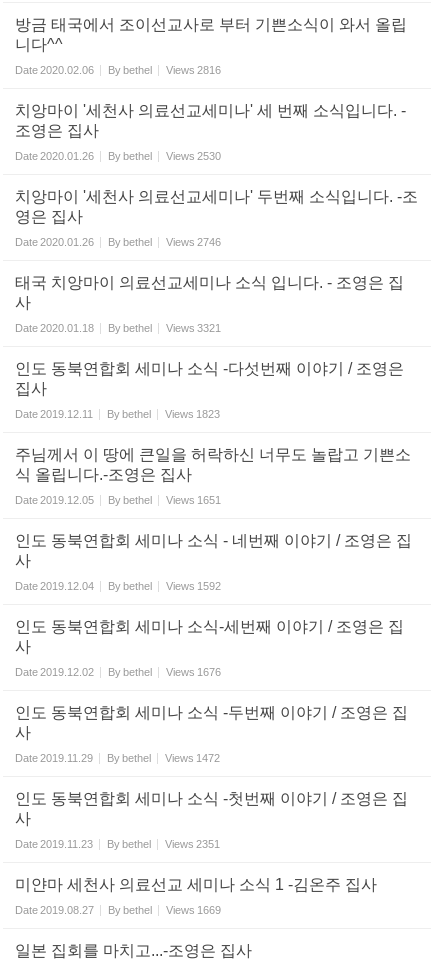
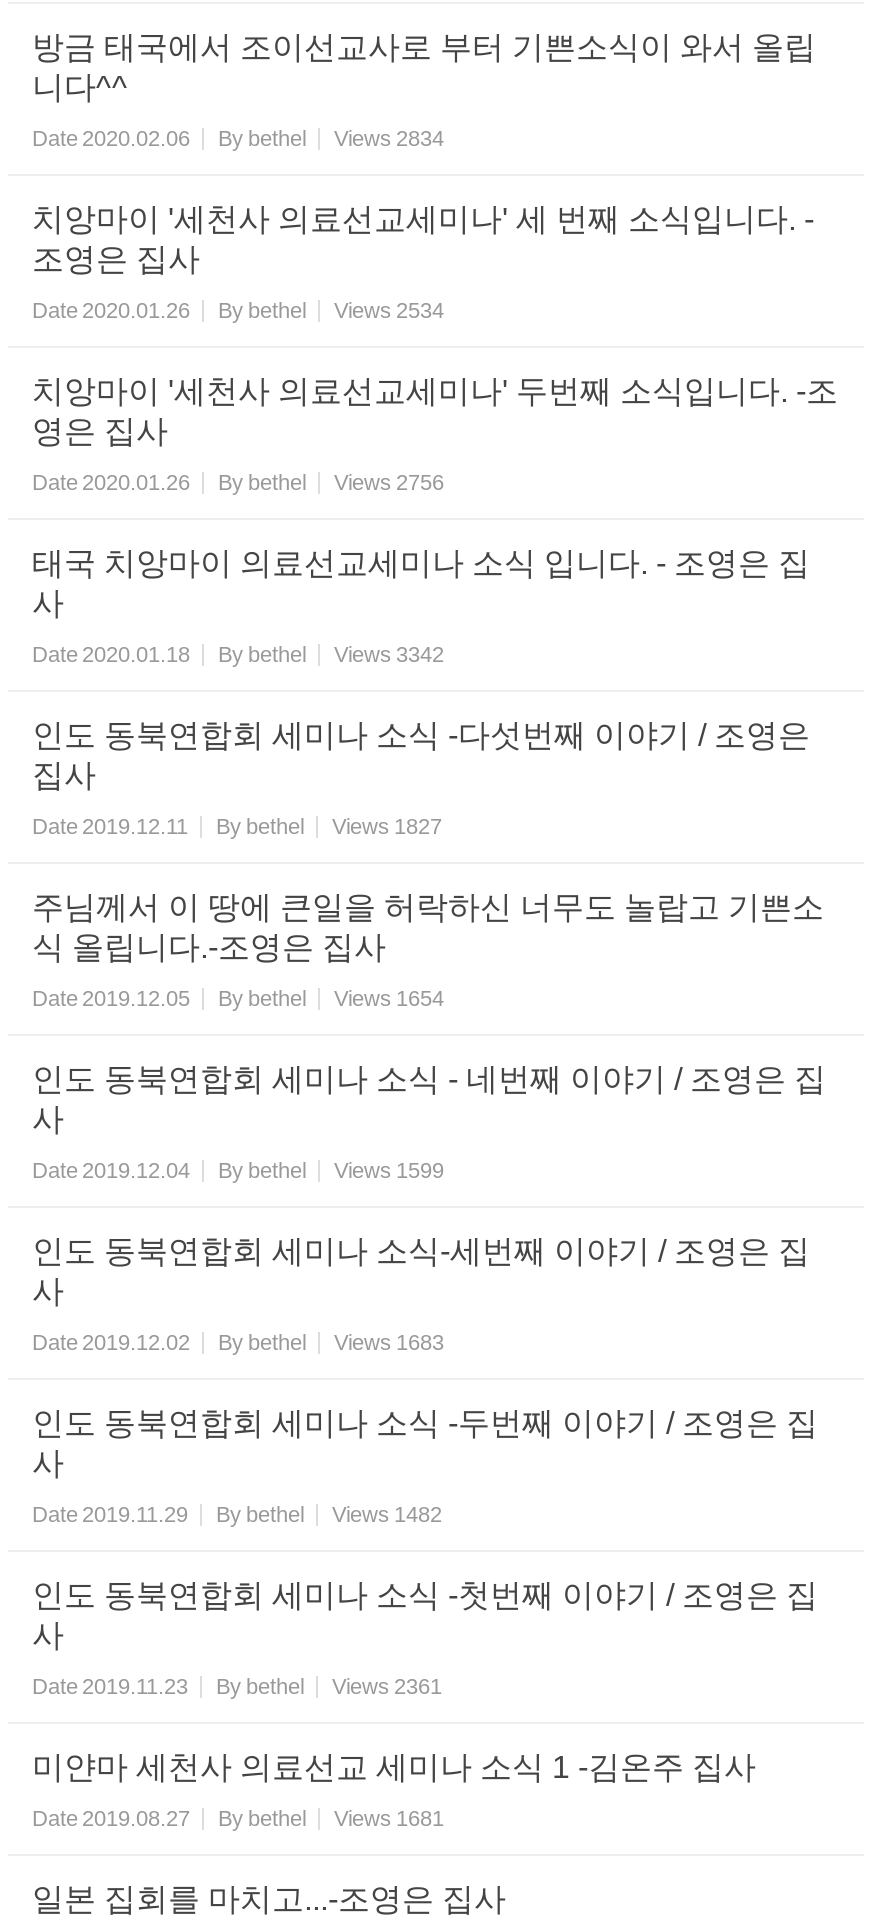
- Date 2020.02.06 By bethel Views 2816
+ Date 2020.02.06 By bethel Views 2834

- Date 2020.01.26 By bethel Views 2530
+ Date 2020.01.26 By bethel Views 2534

- Date 2020.01.26 By bethel Views 2746
+ Date 2020.01.26 By bethel Views 2756

- Date 2020.01.18 By bethel Views 3321
+ Date 2020.01.18 By bethel Views 3342

- Date 2019.12.11 By bethel Views 1823
+ Date 2019.12.11 By bethel Views 1827

- Date 2019.12.05 By bethel Views 1651
+ Date 2019.12.05 By bethel Views 1654

- Date 2019.12.04 By bethel Views 1592
+ Date 2019.12.04 By bethel Views 1599

- Date 2019.12.02 By bethel Views 1676
+ Date 2019.12.02 By bethel Views 1683

- Date 2019.11.29 By bethel Views 1472
+ Date 2019.11.29 By bethel Views 1482

- Date 2019.11.23 By bethel Views 2351
+ Date 2019.11.23 By bethel Views 2361

- Date 2019.08.27 By bethel Views 1669
+ Date 2019.08.27 By bethel Views 1681
